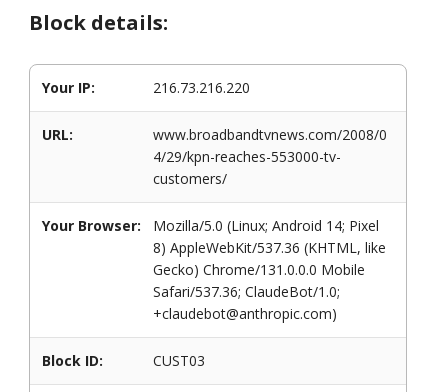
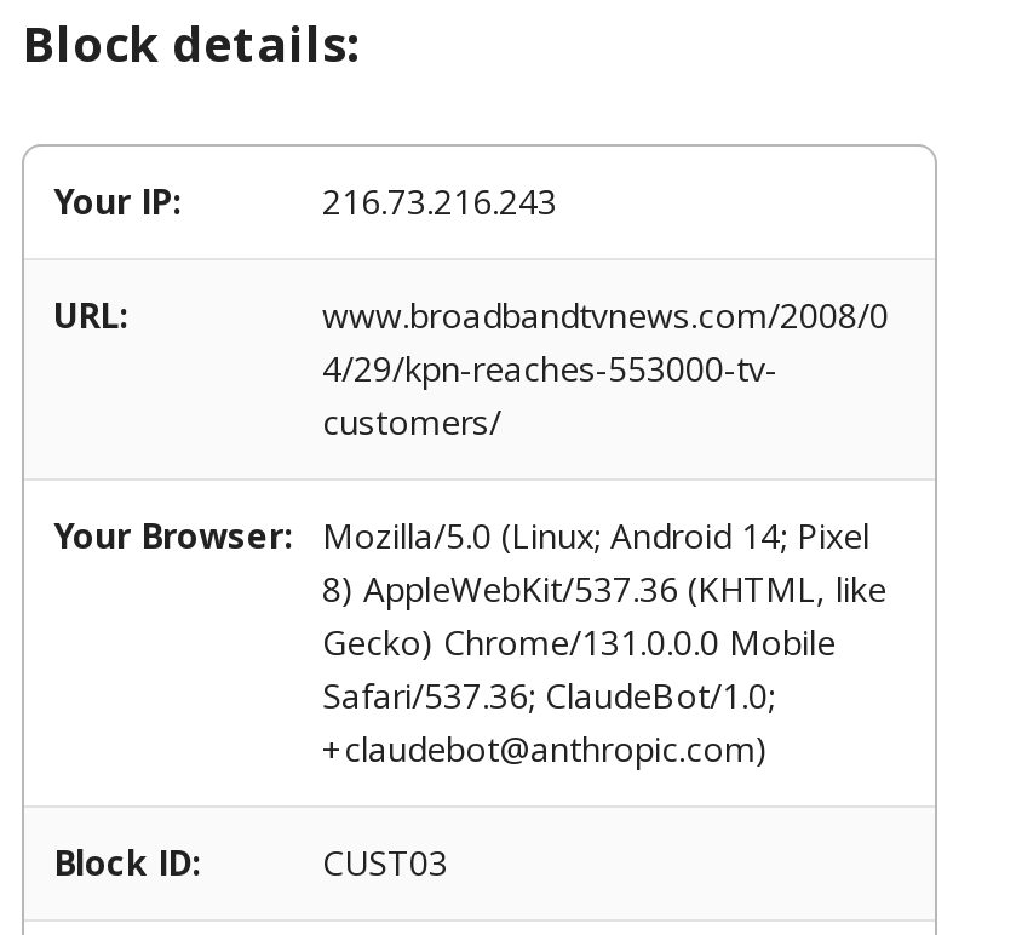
- 216.73.216.220
+ 216.73.216.243
